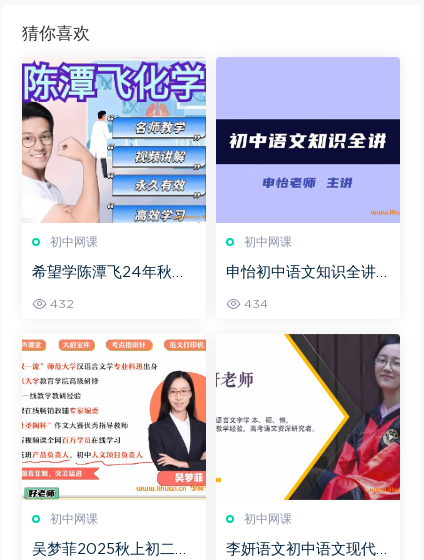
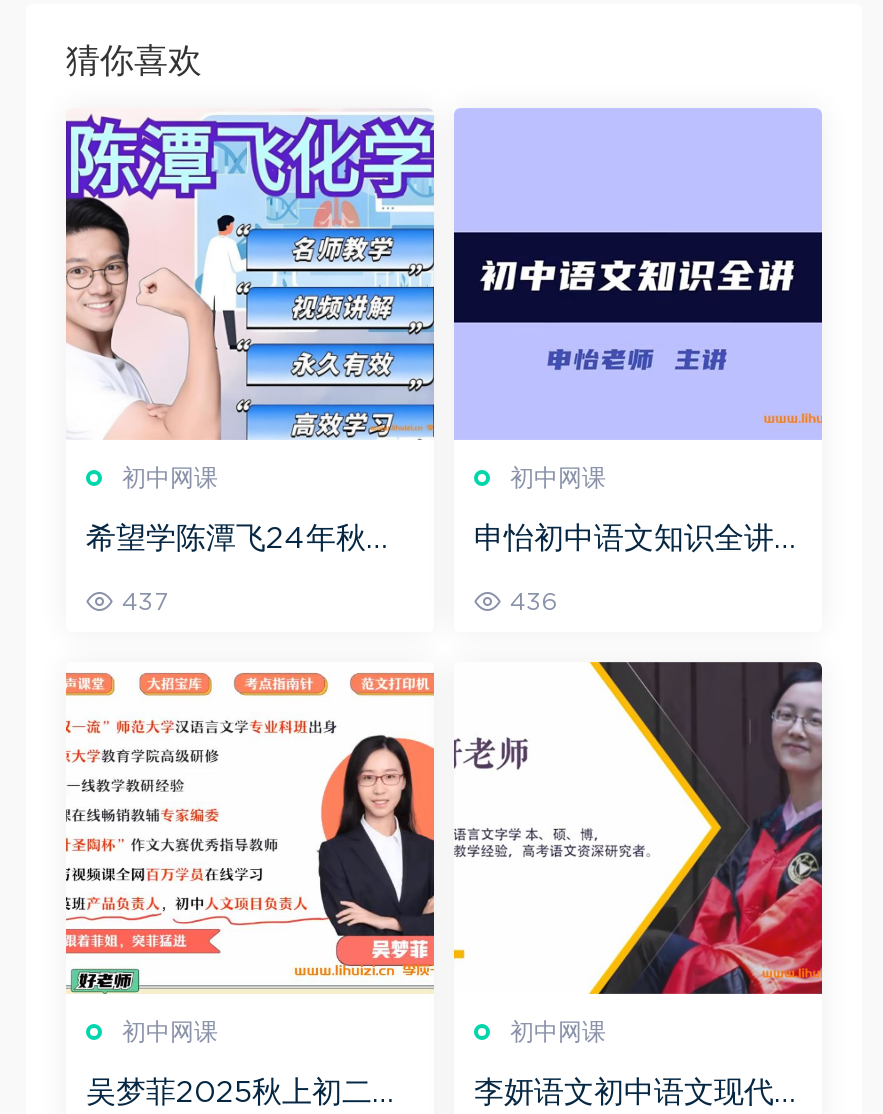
- 432
+ 437

- 434
+ 436
